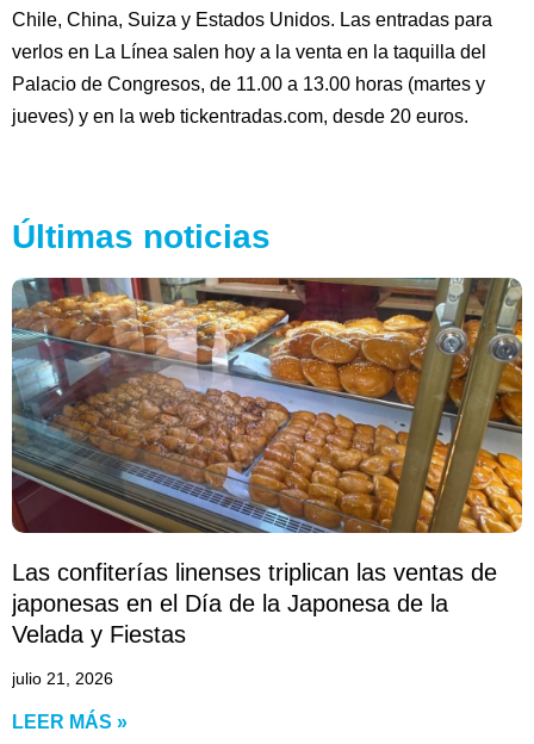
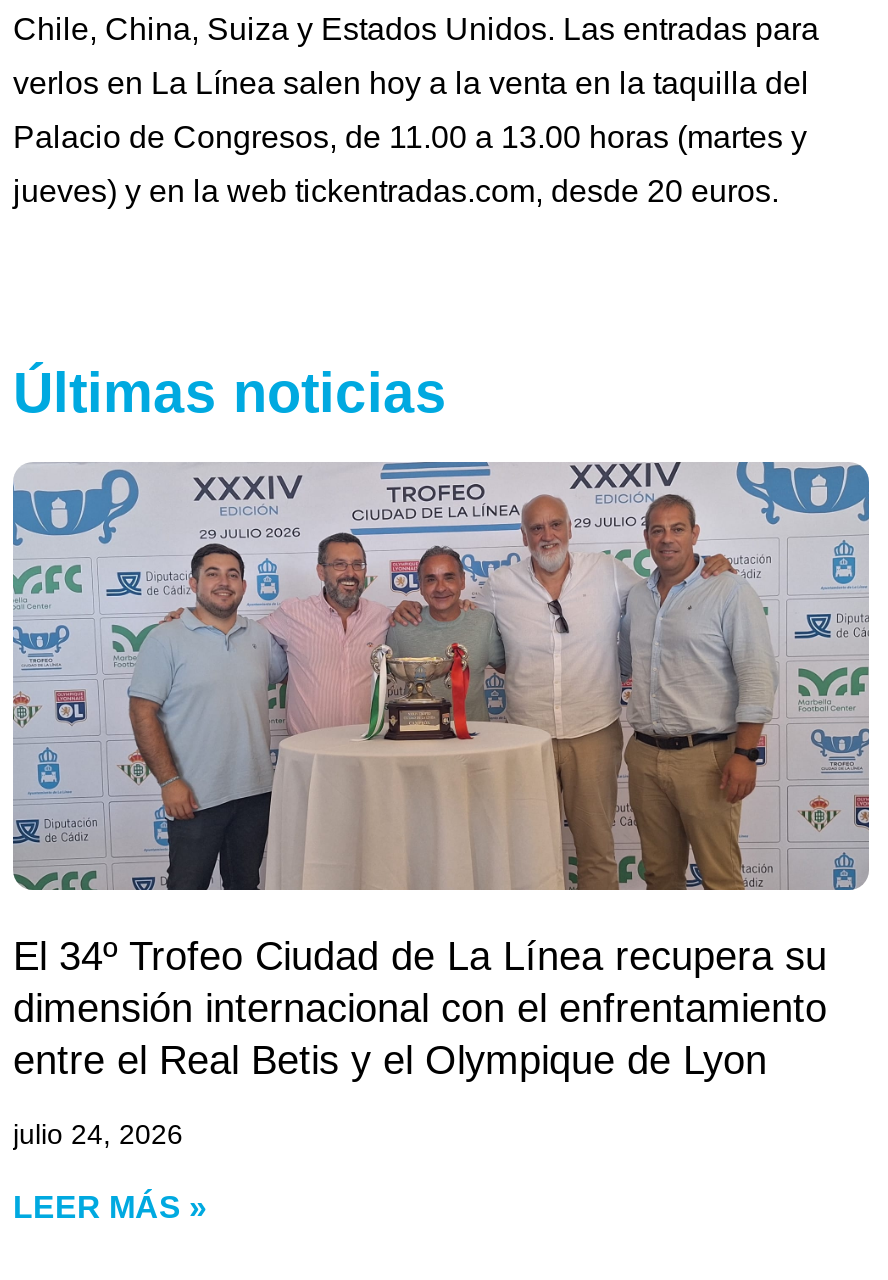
- [image]
- Las confiterías linenses triplican las ventas de
- japonesas en el Día de la Japonesa de la
- Velada y Fiestas
+ [image]
+ El 34º Trofeo Ciudad de La Línea recupera su
+ dimensión internacional con el enfrentamiento
+ entre el Real Betis y el Olympique de Lyon

- julio 21, 2026
+ julio 24, 2026
